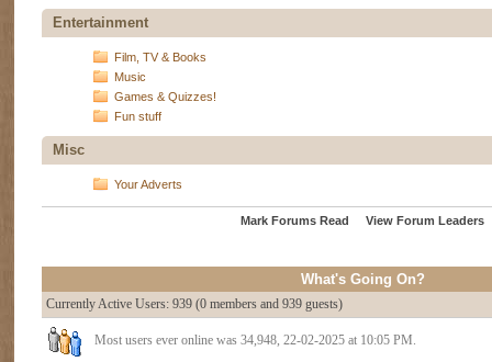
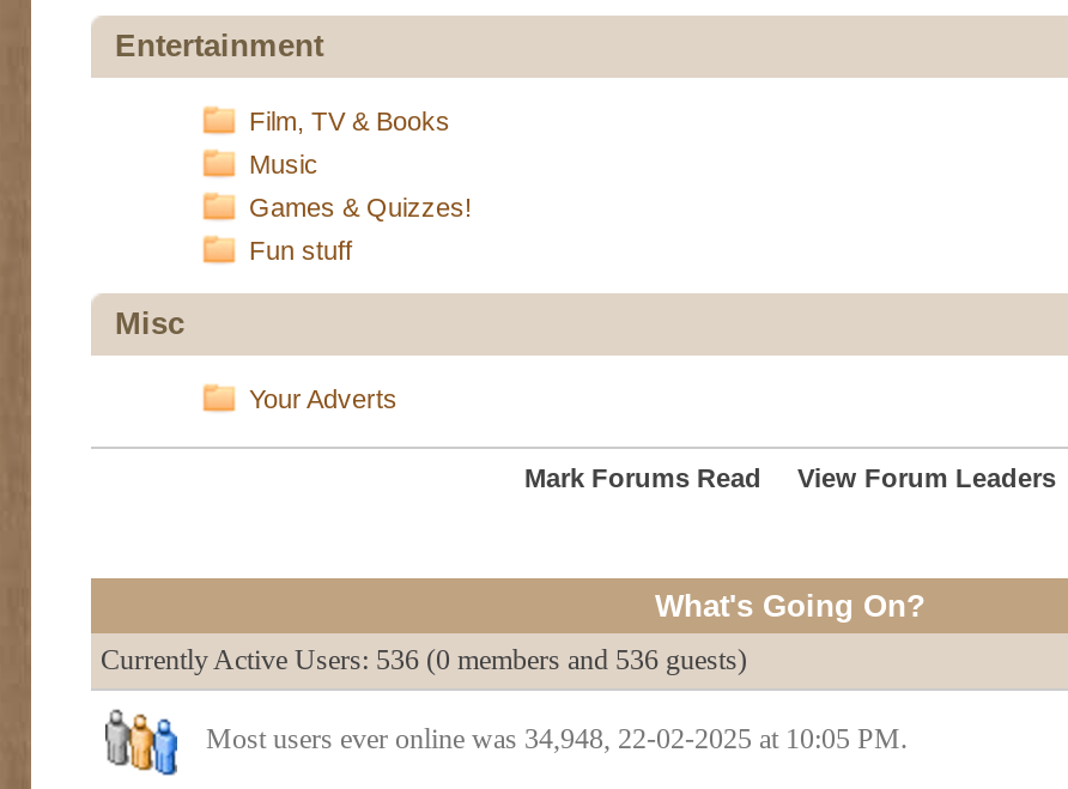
- Currently Active Users: 939 (0 members and 939 guests)
+ Currently Active Users: 536 (0 members and 536 guests)
